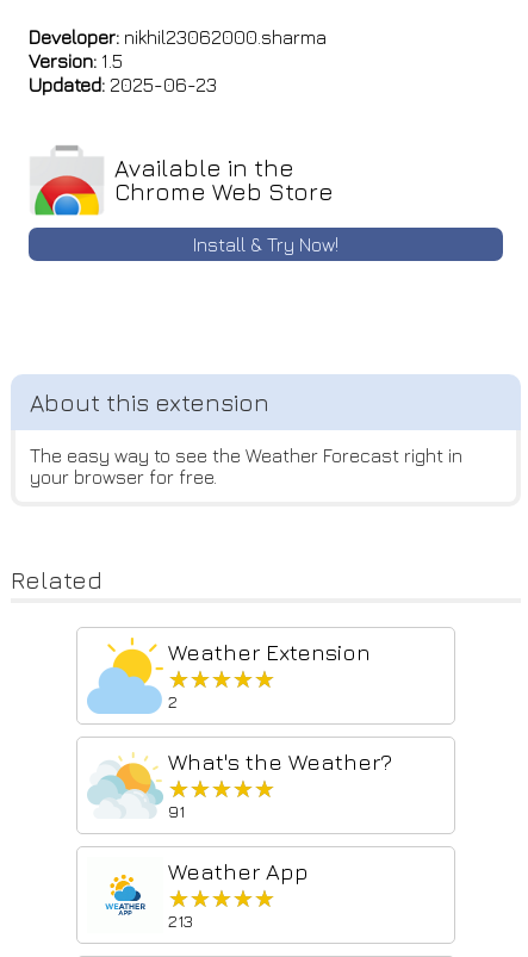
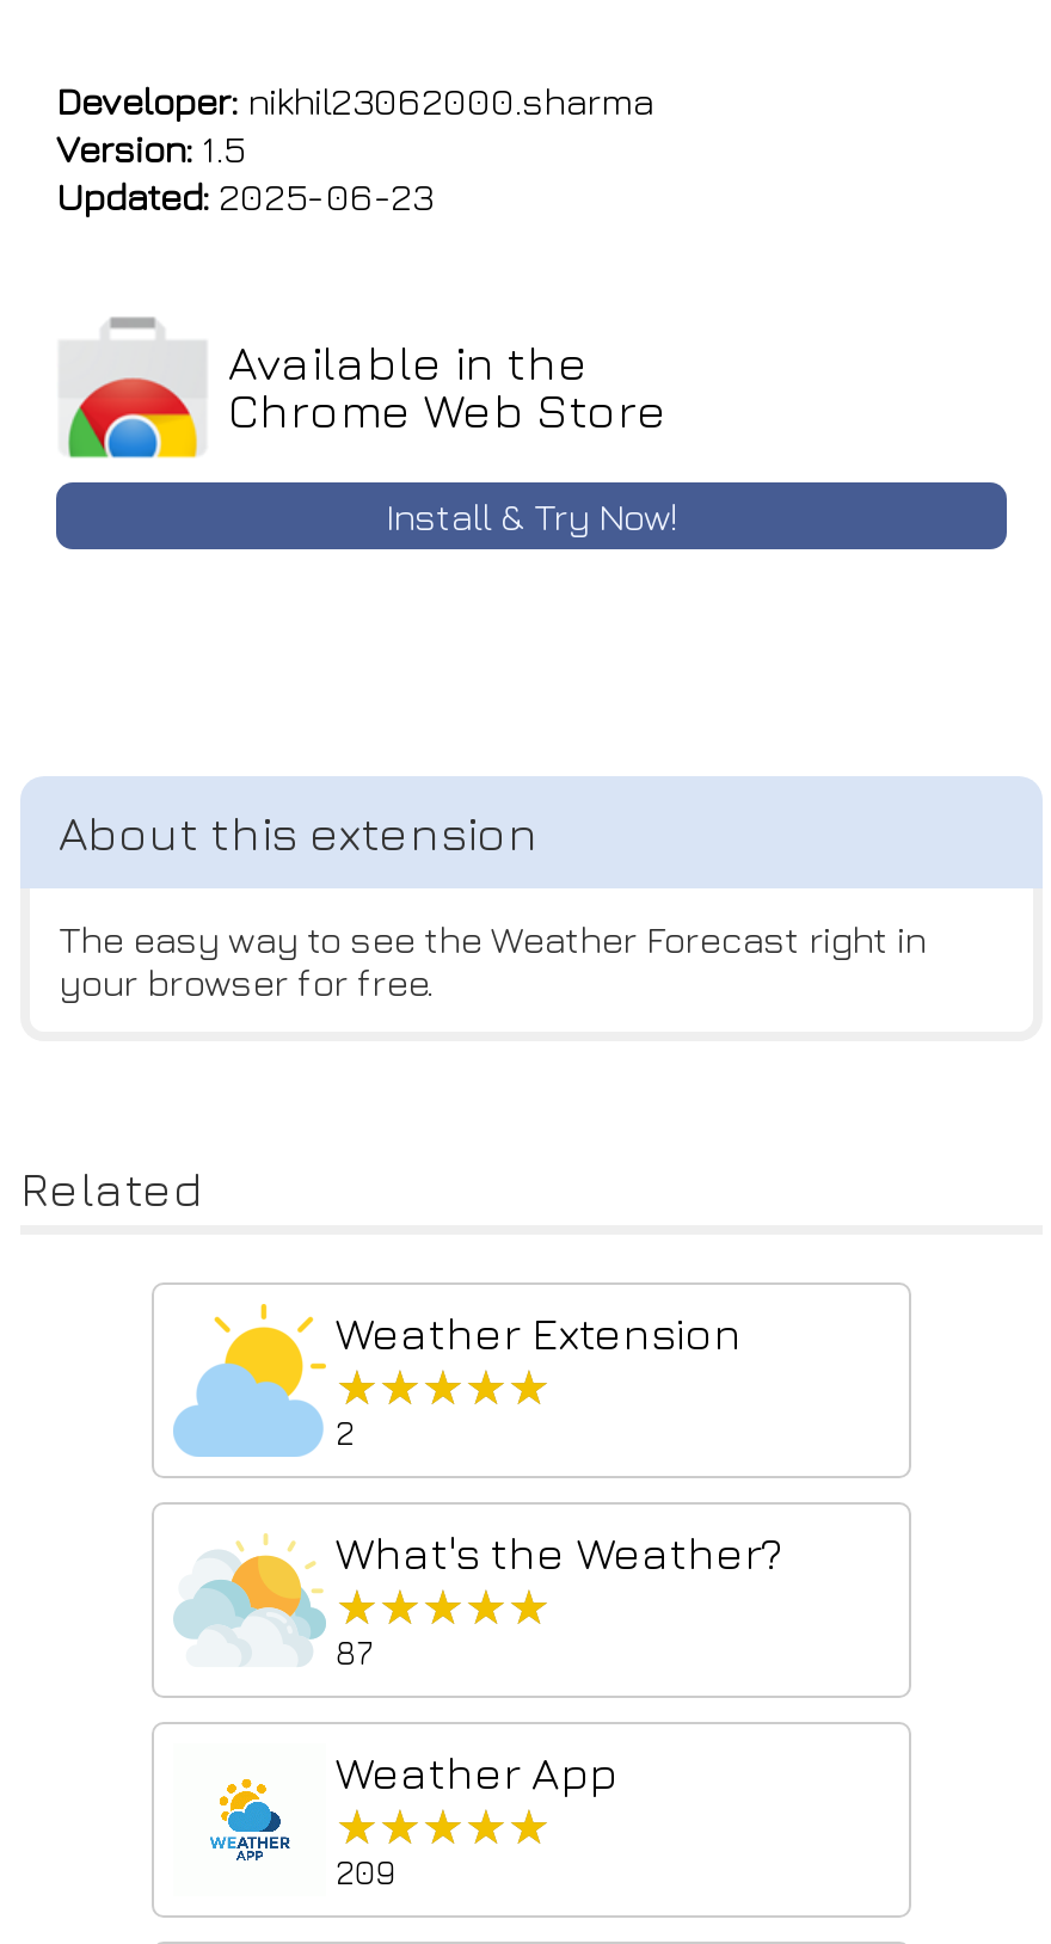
- 91
+ 87

- 213
+ 209
